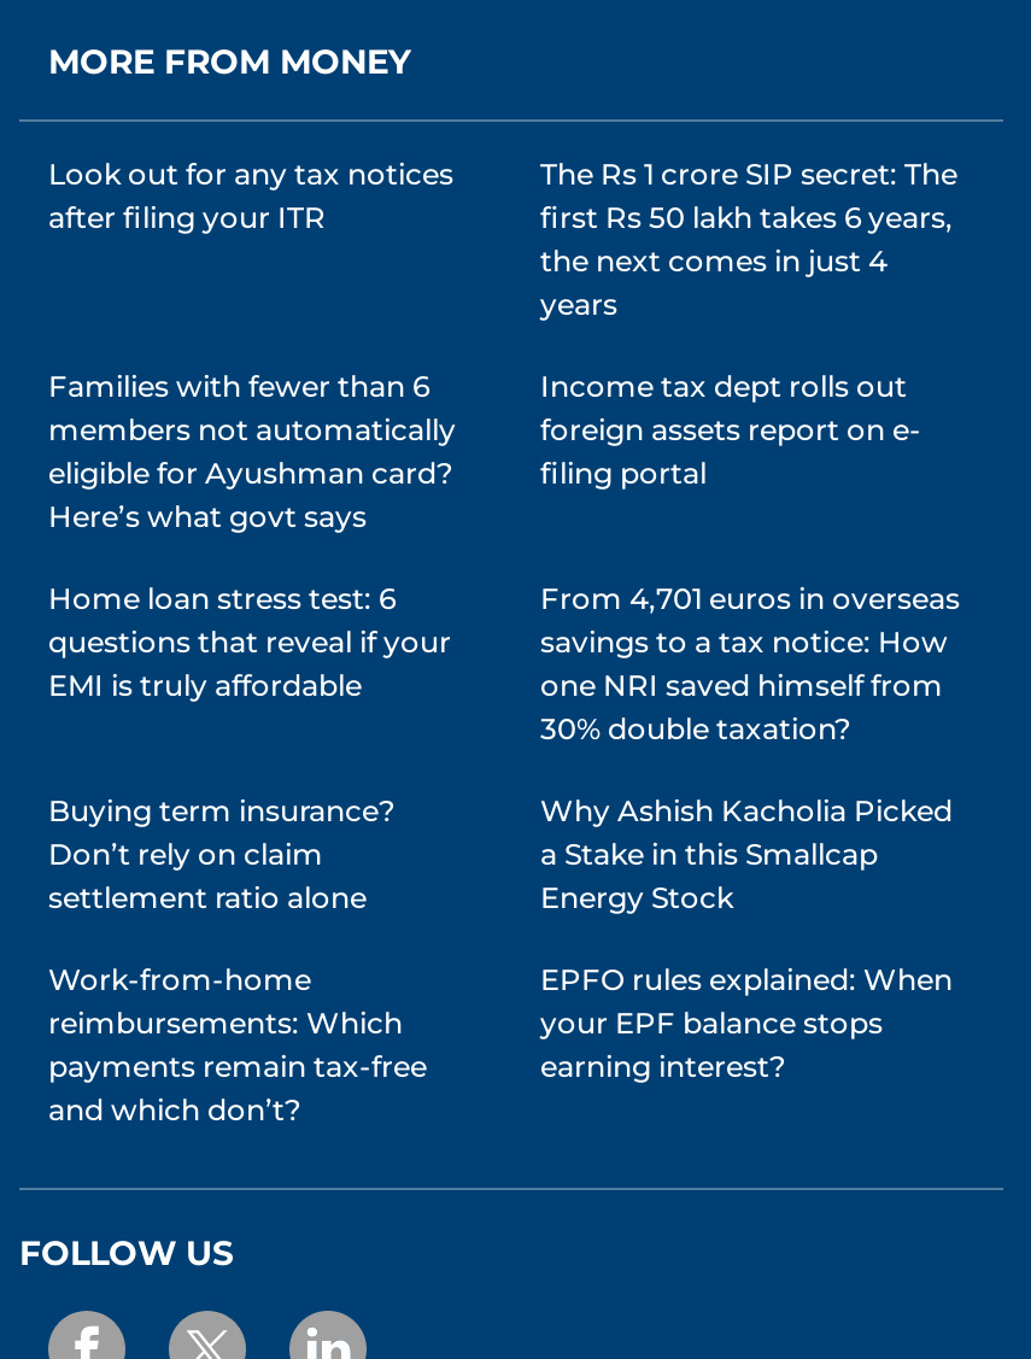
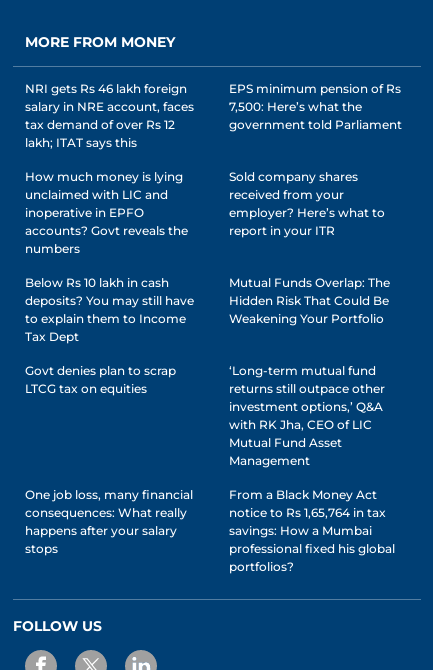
- Look out for any tax notices
- after filing your ITR
+ NRI gets Rs 46 lakh foreign
+ salary in NRE account, faces
+ tax demand of over Rs 12
+ lakh; ITAT says this

- The Rs 1 crore SIP secret: The
- first Rs 50 lakh takes 6 years,
- the next comes in just 4
- years
+ EPS minimum pension of Rs
+ 7,500: Here’s what the
+ government told Parliament

- Families with fewer than 6
- members not automatically
- eligible for Ayushman card?
- Here’s what govt says
+ How much money is lying
+ unclaimed with LIC and
+ inoperative in EPFO
+ accounts? Govt reveals the
+ numbers

- Income tax dept rolls out
- foreign assets report on e-
- filing portal
+ Sold company shares
+ received from your
+ employer? Here’s what to
+ report in your ITR

- Home loan stress test: 6
- questions that reveal if your
- EMI is truly affordable
+ Below Rs 10 lakh in cash
+ deposits? You may still have
+ to explain them to Income
+ Tax Dept

- From 4,701 euros in overseas
- savings to a tax notice: How
- one NRI saved himself from
- 30% double taxation?
+ Mutual Funds Overlap: The
+ Hidden Risk That Could Be
+ Weakening Your Portfolio

- Buying term insurance?
- Don’t rely on claim
- settlement ratio alone
+ Govt denies plan to scrap
+ LTCG tax on equities

- Why Ashish Kacholia Picked
- a Stake in this Smallcap
- Energy Stock
+ ‘Long-term mutual fund
+ returns still outpace other
+ investment options,’ Q&A
+ with RK Jha, CEO of LIC
+ Mutual Fund Asset
+ Management

- Work-from-home
- reimbursements: Which
- payments remain tax-free
- and which don’t?
+ One job loss, many financial
+ consequences: What really
+ happens after your salary
+ stops

- EPFO rules explained: When
- your EPF balance stops
- earning interest?
+ From a Black Money Act
+ notice to Rs 1,65,764 in tax
+ savings: How a Mumbai
+ professional fixed his global
+ portfolios?
